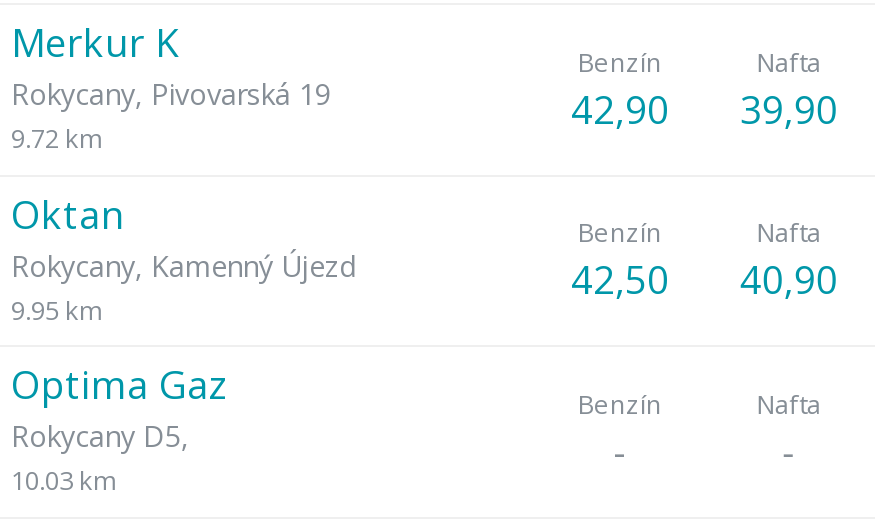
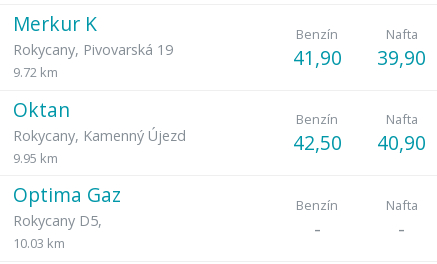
- 42,90 39,90
+ 41,90 39,90
